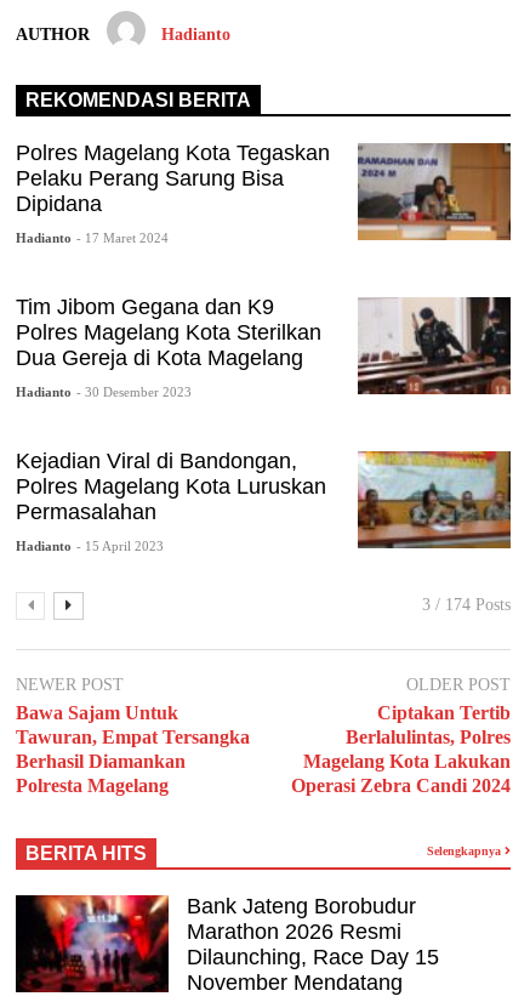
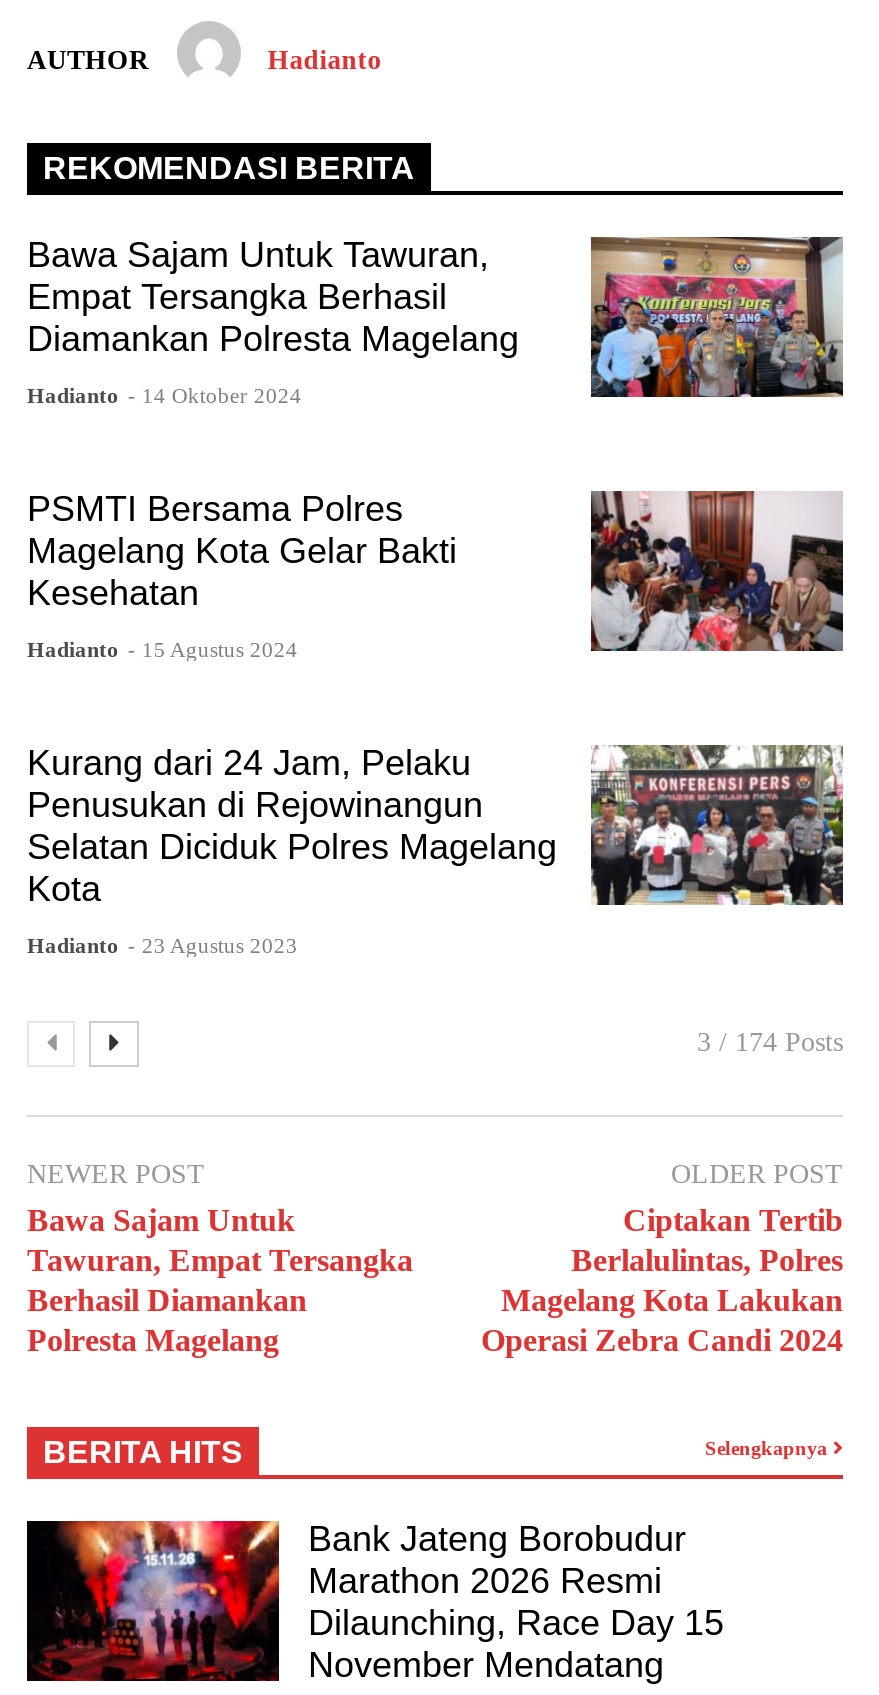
- [image]
- Polres Magelang Kota Tegaskan
- Pelaku Perang Sarung Bisa
- Dipidana
+ [image]
+ Bawa Sajam Untuk Tawuran,
+ Empat Tersangka Berhasil
+ Diamankan Polresta Magelang

- Hadianto - 17 Maret 2024
+ Hadianto - 14 Oktober 2024

- Tim Jibom Gegana dan K9
- Polres Magelang Kota Sterilkan
- Dua Gereja di Kota Magelang
+ PSMTI Bersama Polres
+ Magelang Kota Gelar Bakti
+ Kesehatan

- [image]
+ [image]

- Hadianto - 30 Desember 2023
+ Hadianto - 15 Agustus 2024

- [image]
- Kejadian Viral di Bandongan,
- Polres Magelang Kota Luruskan
- Permasalahan
+ [image]
+ Kurang dari 24 Jam, Pelaku
+ Penusukan di Rejowinangun
+ Selatan Diciduk Polres Magelang
+ Kota

- Hadianto - 15 April 2023
+ Hadianto - 23 Agustus 2023
